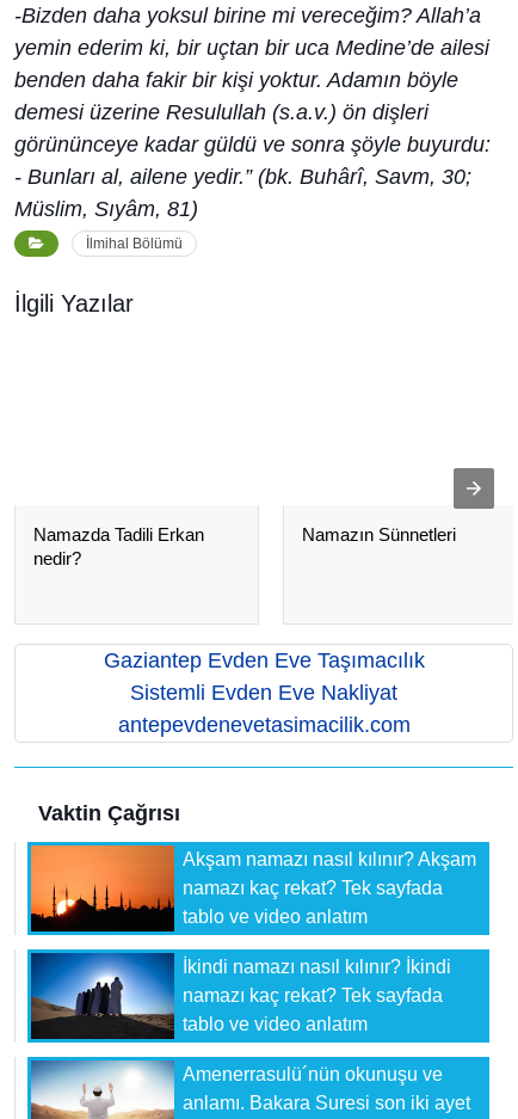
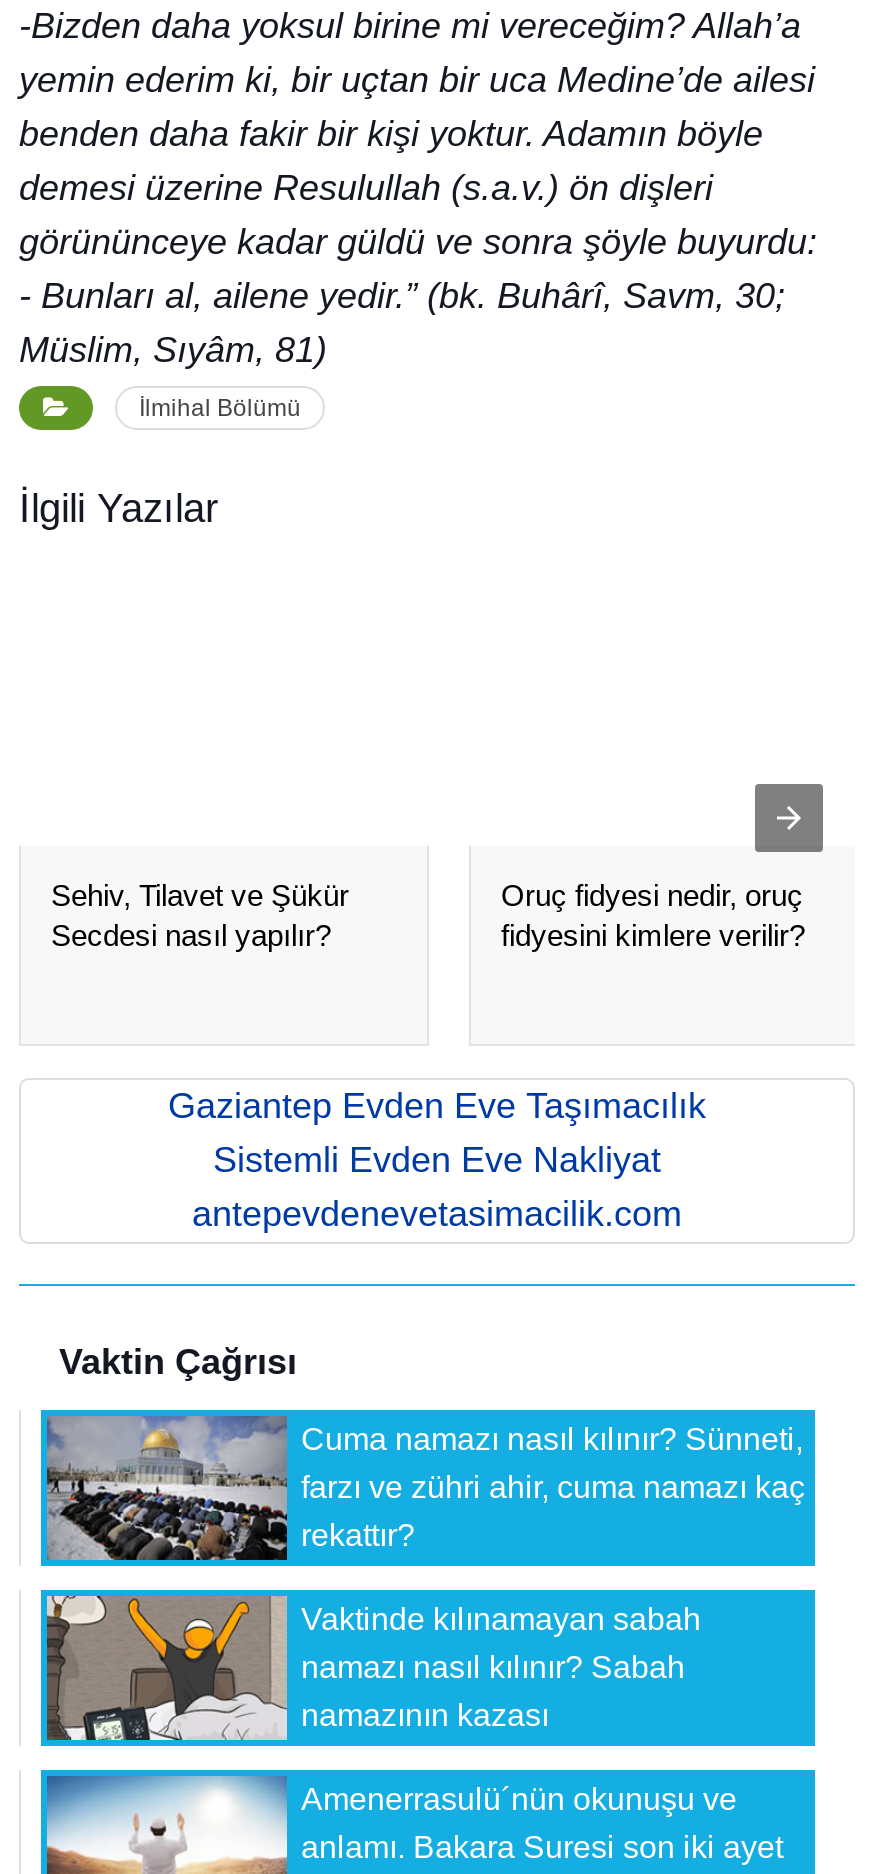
- Namazda Tadili Erkan
- nedir?
+ Sehiv, Tilavet ve Şükür
+ Secdesi nasıl yapılır?

- Namazın Sünnetleri
+ Oruç fidyesi nedir, oruç
+ fidyesini kimlere verilir?

- [image]
- Akşam namazı nasıl kılınır? Akşam
- namazı kaç rekat? Tek sayfada
- tablo ve video anlatım
+ [image]
+ Cuma namazı nasıl kılınır? Sünneti,
+ farzı ve zühri ahir, cuma namazı kaç
+ rekattır?

- [image]
- İkindi namazı nasıl kılınır? İkindi
- namazı kaç rekat? Tek sayfada
- tablo ve video anlatım
+ [image]
+ Vaktinde kılınamayan sabah
+ namazı nasıl kılınır? Sabah
+ namazının kazası
